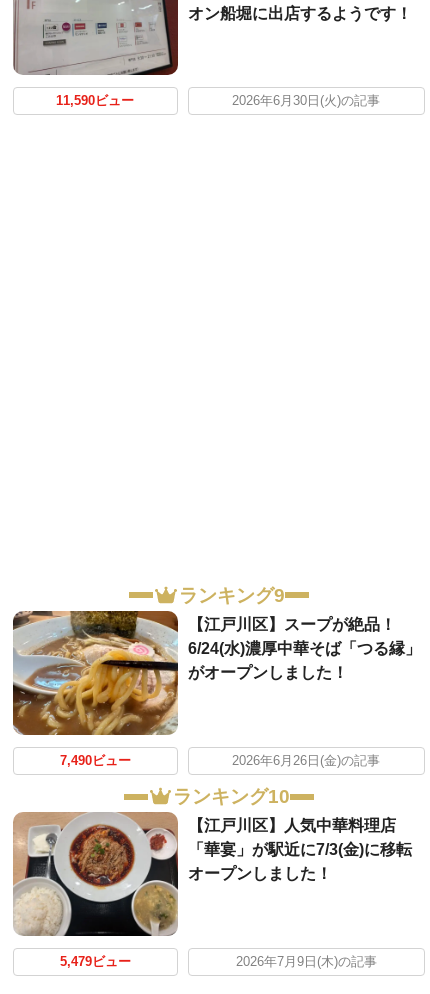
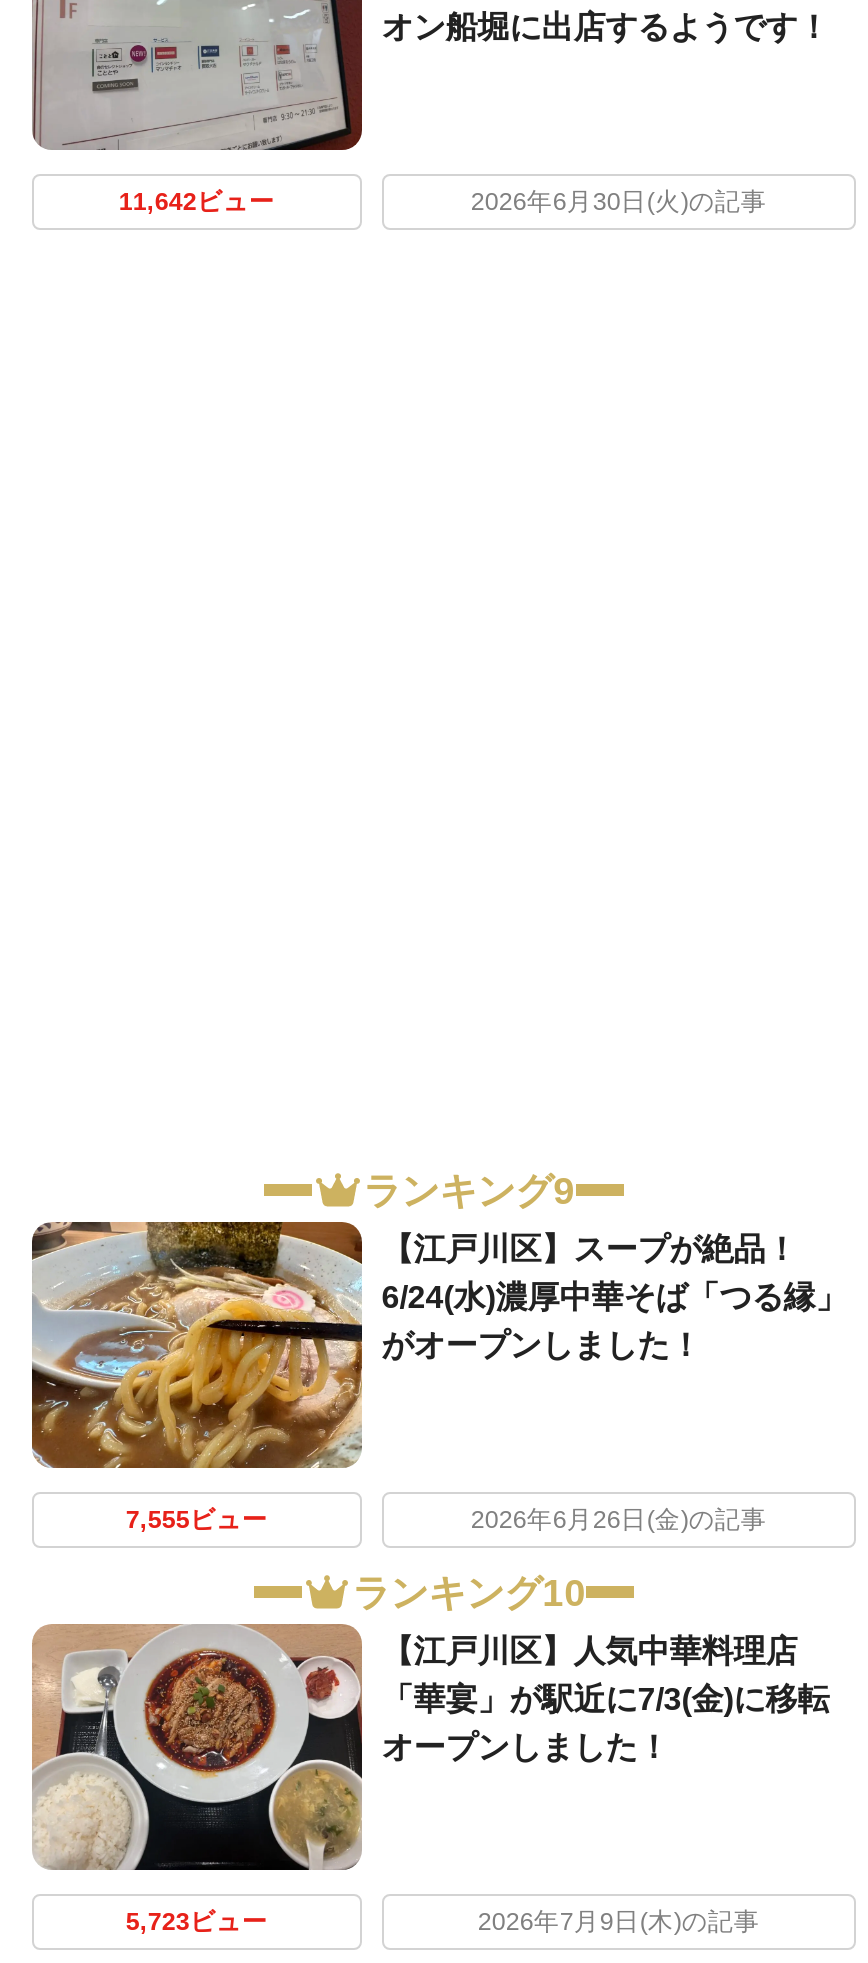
- 11,590ビュー
+ 11,642ビュー

- 7,490ビュー
+ 7,555ビュー

- 5,479ビュー
+ 5,723ビュー
